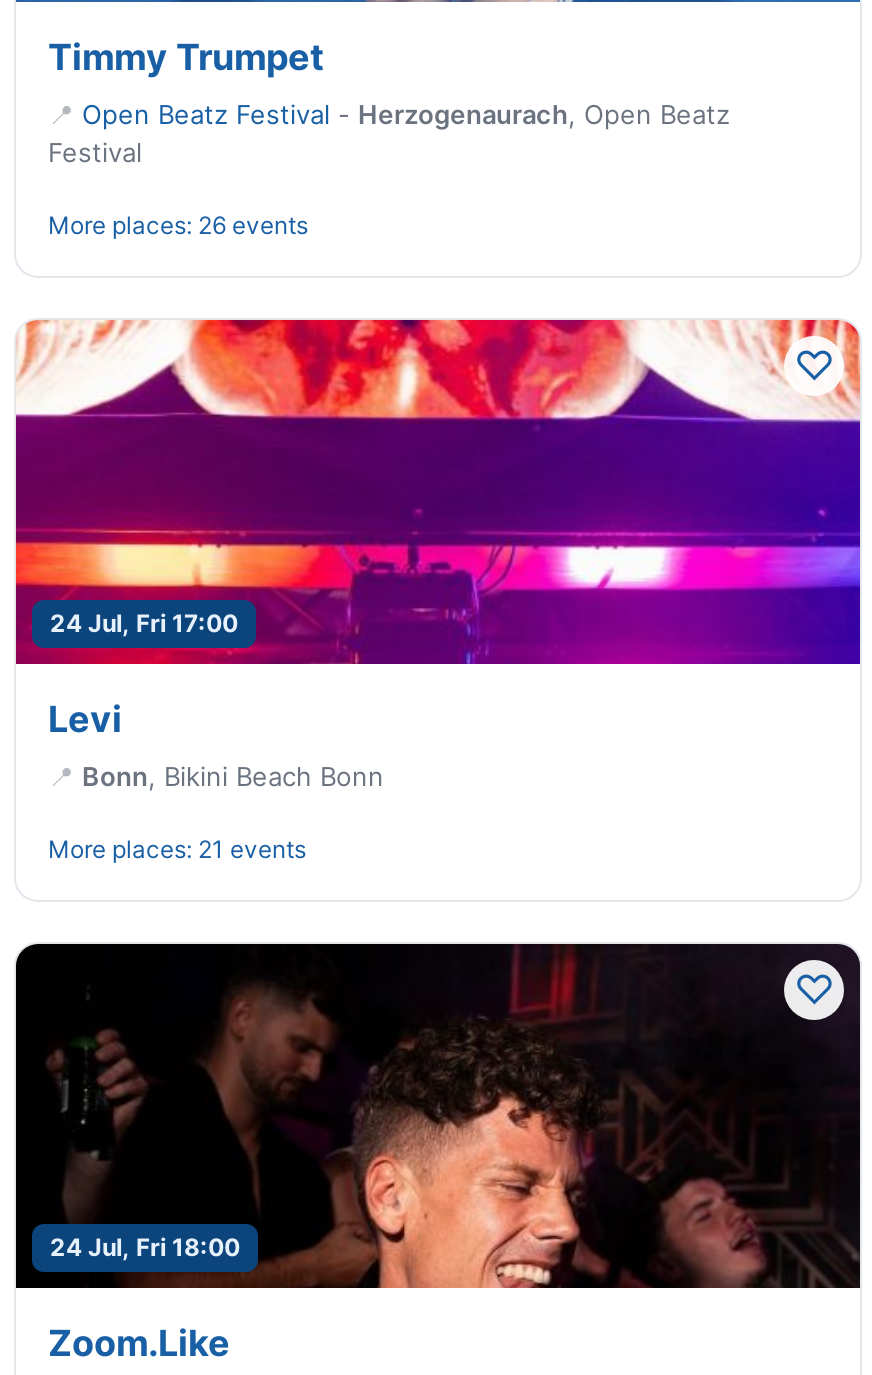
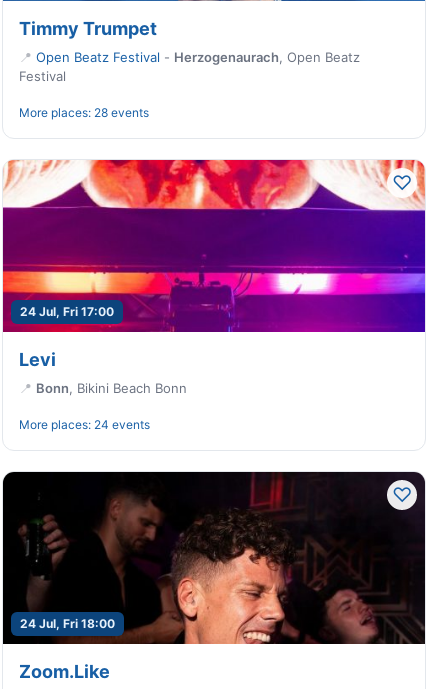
- More places: 26 events
+ More places: 28 events

- More places: 21 events
+ More places: 24 events
